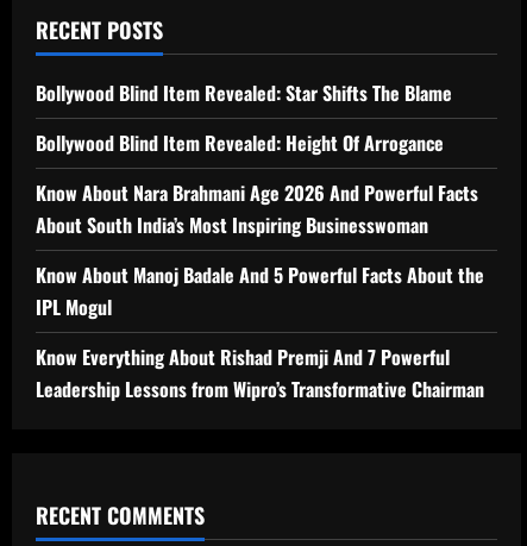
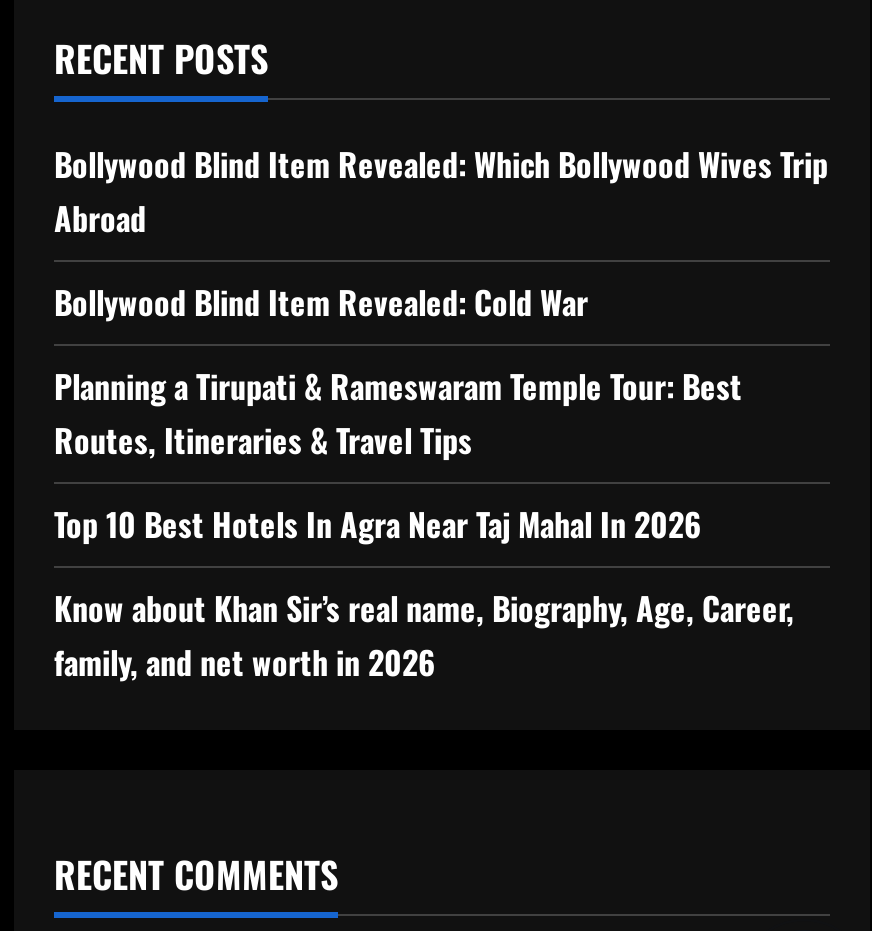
- Bollywood Blind Item Revealed: Star Shifts The Blame
+ Bollywood Blind Item Revealed: Which Bollywood Wives Trip
+ Abroad

- Bollywood Blind Item Revealed: Height Of Arrogance
+ Bollywood Blind Item Revealed: Cold War

- Know About Nara Brahmani Age 2026 And Powerful Facts
- About South India’s Most Inspiring Businesswoman
+ Planning a Tirupati & Rameswaram Temple Tour: Best
+ Routes, Itineraries & Travel Tips

- Know About Manoj Badale And 5 Powerful Facts About the
- IPL Mogul
+ Top 10 Best Hotels In Agra Near Taj Mahal In 2026

- Know Everything About Rishad Premji And 7 Powerful
- Leadership Lessons from Wipro’s Transformative Chairman
+ Know about Khan Sir’s real name, Biography, Age, Career,
+ family, and net worth in 2026
